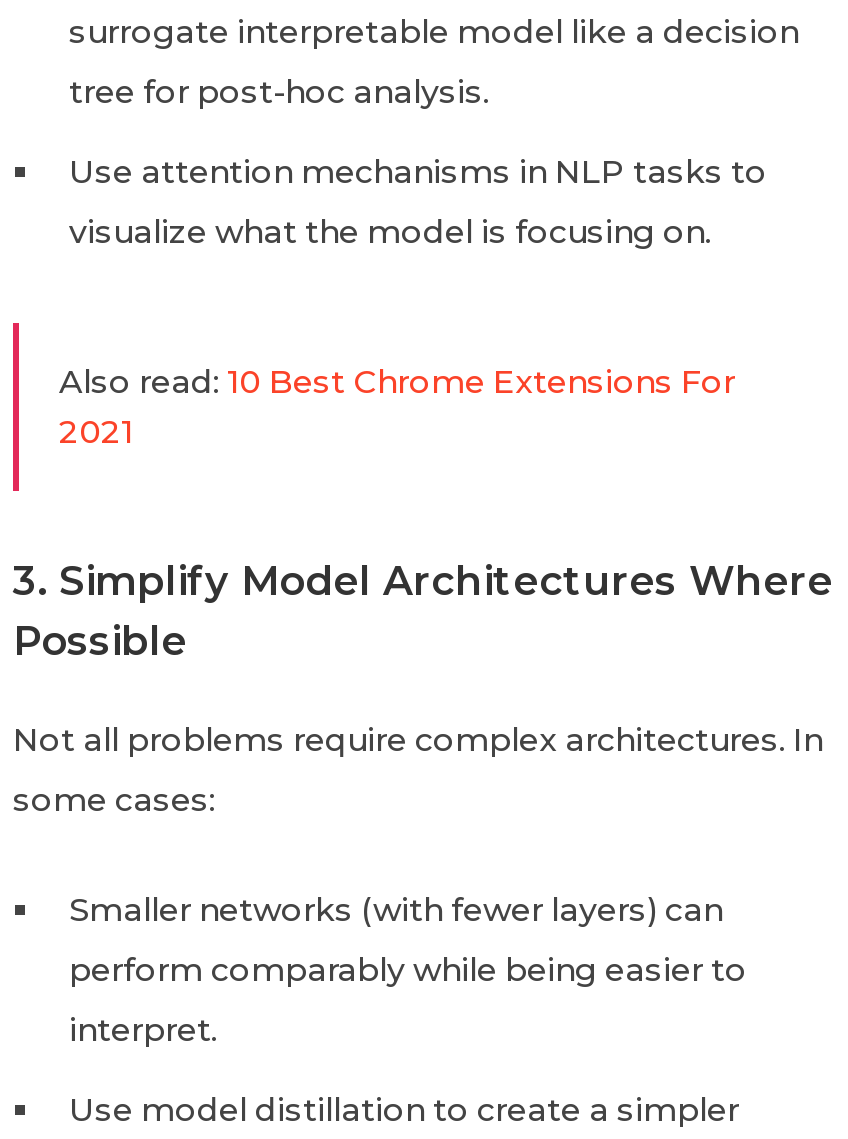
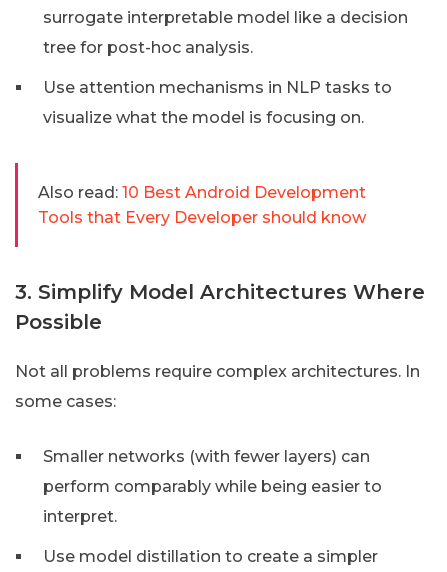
- Also read: 10 Best Chrome Extensions For
- 2021
+ Also read: 10 Best Android Development
+ Tools that Every Developer should know
